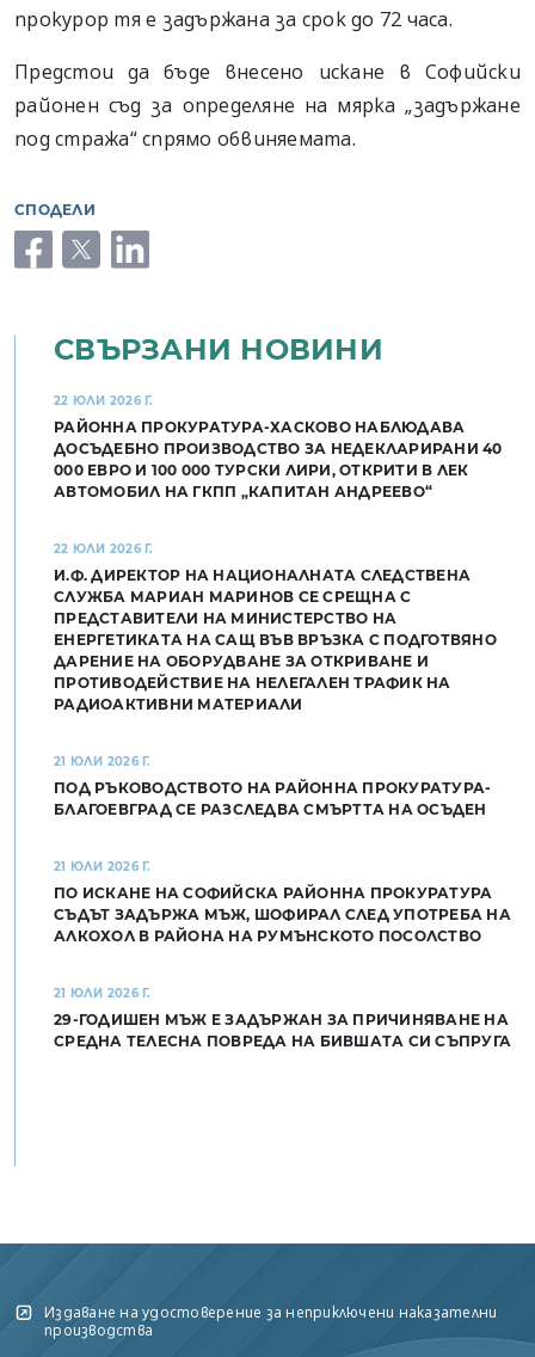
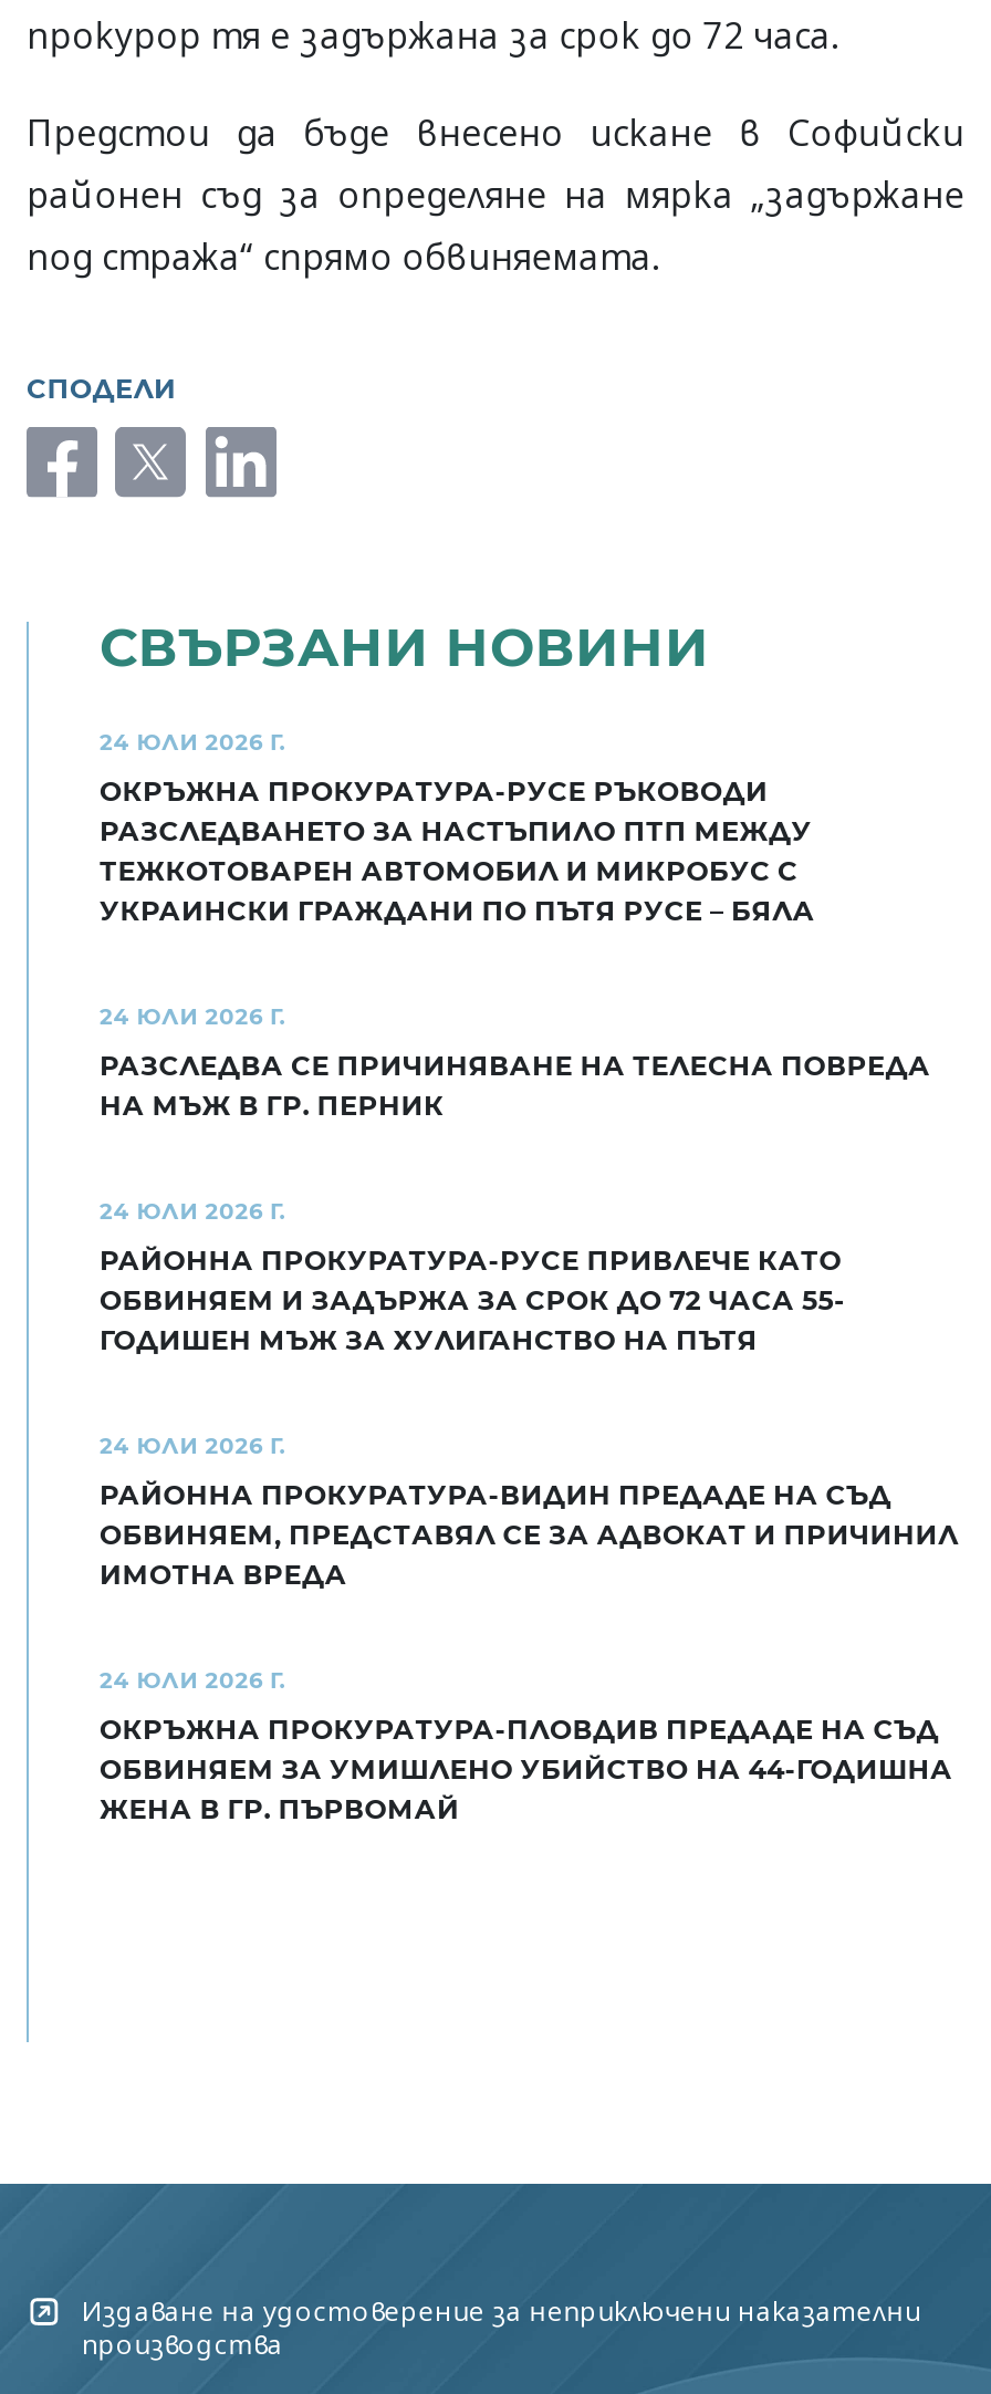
- 22 ЮЛИ 2026 Г.
+ 24 ЮЛИ 2026 Г.

- РАЙОННА ПРОКУРАТУРА-ХАСКОВО НАБЛЮДАВА
- ДОСЪДЕБНО ПРОИЗВОДСТВО ЗА НЕДЕКЛАРИРАНИ 40
- 000 ЕВРО И 100 000 ТУРСКИ ЛИРИ, ОТКРИТИ В ЛЕК
- АВТОМОБИЛ НА ГКПП „КАПИТАН АНДРЕЕВО“
+ ОКРЪЖНА ПРОКУРАТУРА-РУСЕ РЪКОВОДИ
+ РАЗСЛЕДВАНЕТО ЗА НАСТЪПИЛО ПТП МЕЖДУ
+ ТЕЖКОТОВАРЕН АВТОМОБИЛ И МИКРОБУС С
+ УКРАИНСКИ ГРАЖДАНИ ПО ПЪТЯ РУСЕ – БЯЛА

- 22 ЮЛИ 2026 Г.
+ 24 ЮЛИ 2026 Г.

- И.Ф. ДИРЕКТОР НА НАЦИОНАЛНАТА СЛЕДСТВЕНА
- СЛУЖБА МАРИАН МАРИНОВ СЕ СРЕЩНА С
- ПРЕДСТАВИТЕЛИ НА МИНИСТЕРСТВО НА
- ЕНЕРГЕТИКАТА НА САЩ ВЪВ ВРЪЗКА С ПОДГОТВЯНО
- ДАРЕНИЕ НА ОБОРУДВАНЕ ЗА ОТКРИВАНЕ И
- ПРОТИВОДЕЙСТВИЕ НА НЕЛЕГАЛЕН ТРАФИК НА
- РАДИОАКТИВНИ МАТЕРИАЛИ
+ РАЗСЛЕДВА СЕ ПРИЧИНЯВАНЕ НА ТЕЛЕСНА ПОВРЕДА
+ НА МЪЖ В ГР. ПЕРНИК

- 21 ЮЛИ 2026 Г.
+ 24 ЮЛИ 2026 Г.

- ПОД РЪКОВОДСТВОТО НА РАЙОННА ПРОКУРАТУРА-
- БЛАГОЕВГРАД СЕ РАЗСЛЕДВА СМЪРТТА НА ОСЪДЕН
+ РАЙОННА ПРОКУРАТУРА-РУСЕ ПРИВЛЕЧЕ КАТО
+ ОБВИНЯЕМ И ЗАДЪРЖА ЗА СРОК ДО 72 ЧАСА 55-
+ ГОДИШЕН МЪЖ ЗА ХУЛИГАНСТВО НА ПЪТЯ

- 21 ЮЛИ 2026 Г.
+ 24 ЮЛИ 2026 Г.

- ПО ИСКАНЕ НА СОФИЙСКА РАЙОННА ПРОКУРАТУРА
- СЪДЪТ ЗАДЪРЖА МЪЖ, ШОФИРАЛ СЛЕД УПОТРЕБА НА
- АЛКОХОЛ В РАЙОНА НА РУМЪНСКОТО ПОСОЛСТВО
+ РАЙОННА ПРОКУРАТУРА-ВИДИН ПРЕДАДЕ НА СЪД
+ ОБВИНЯЕМ, ПРЕДСТАВЯЛ СЕ ЗА АДВОКАТ И ПРИЧИНИЛ
+ ИМОТНА ВРЕДА

- 21 ЮЛИ 2026 Г.
+ 24 ЮЛИ 2026 Г.

- 29-ГОДИШЕН МЪЖ Е ЗАДЪРЖАН ЗА ПРИЧИНЯВАНЕ НА
- СРЕДНА ТЕЛЕСНА ПОВРЕДА НА БИВШАТА СИ СЪПРУГА
+ ОКРЪЖНА ПРОКУРАТУРА-ПЛОВДИВ ПРЕДАДЕ НА СЪД
+ ОБВИНЯЕМ ЗА УМИШЛЕНО УБИЙСТВО НА 44-ГОДИШНА
+ ЖЕНА В ГР. ПЪРВОМАЙ
